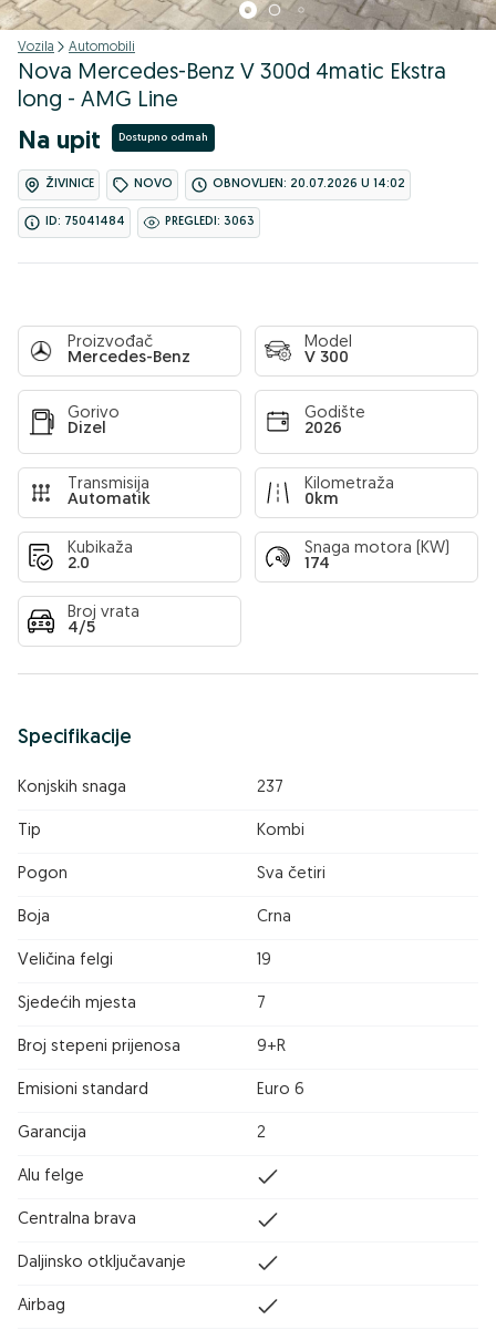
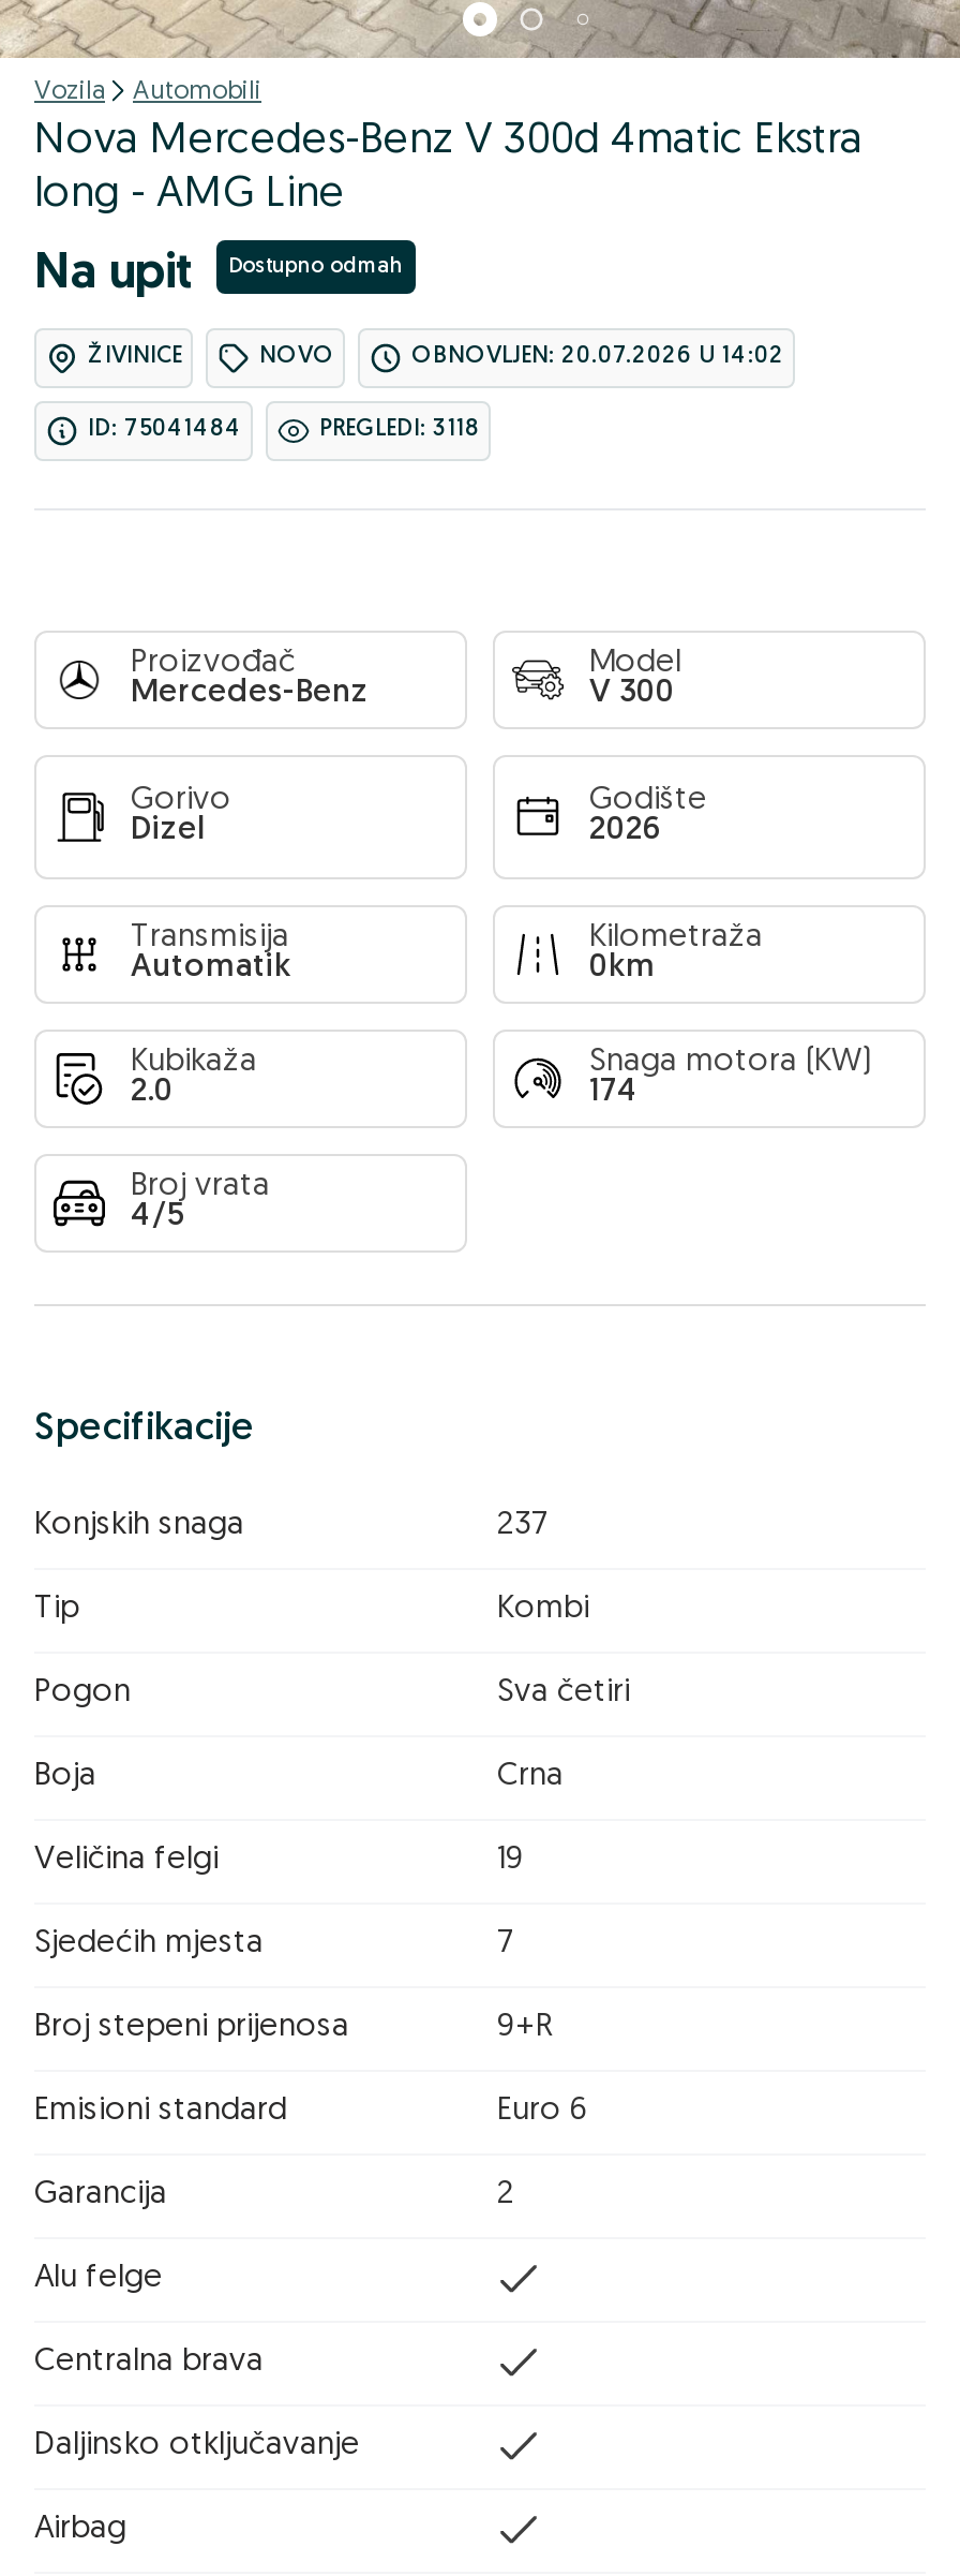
- PREGLEDI: 3063
+ PREGLEDI: 3118
